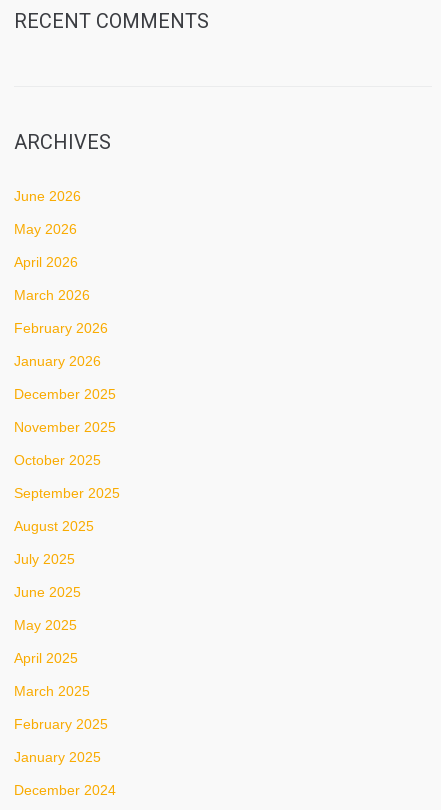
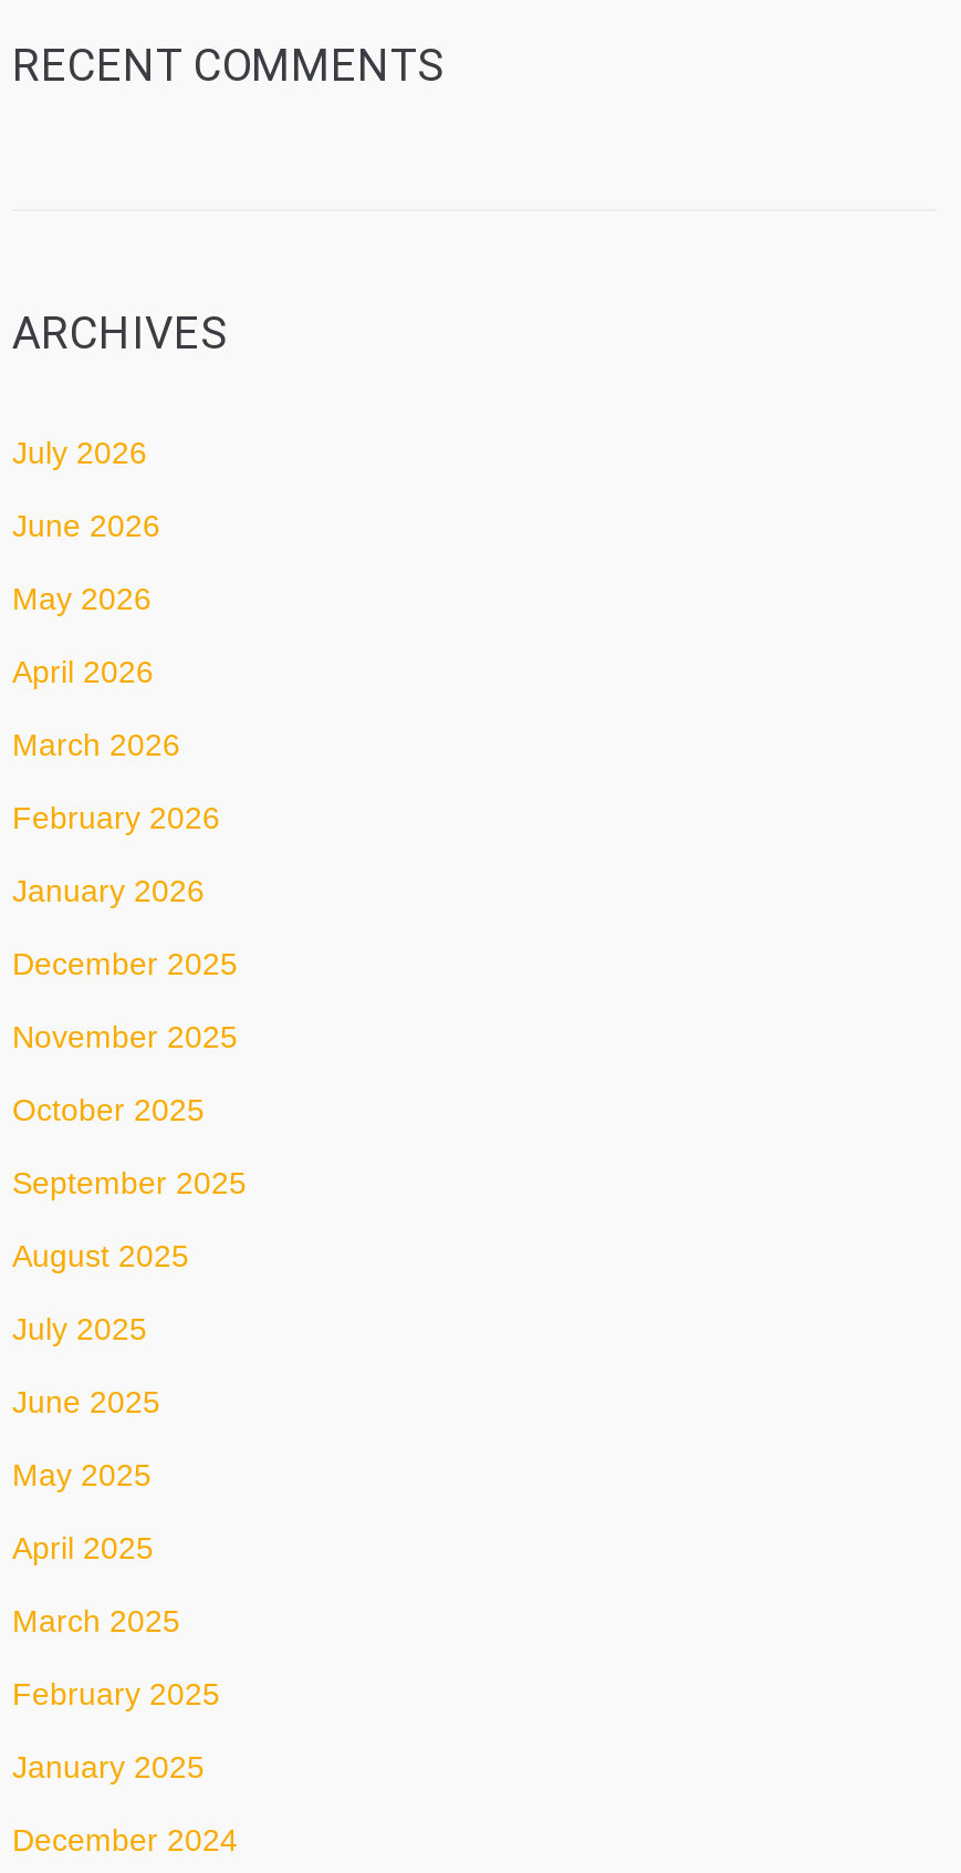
+ July 2026
